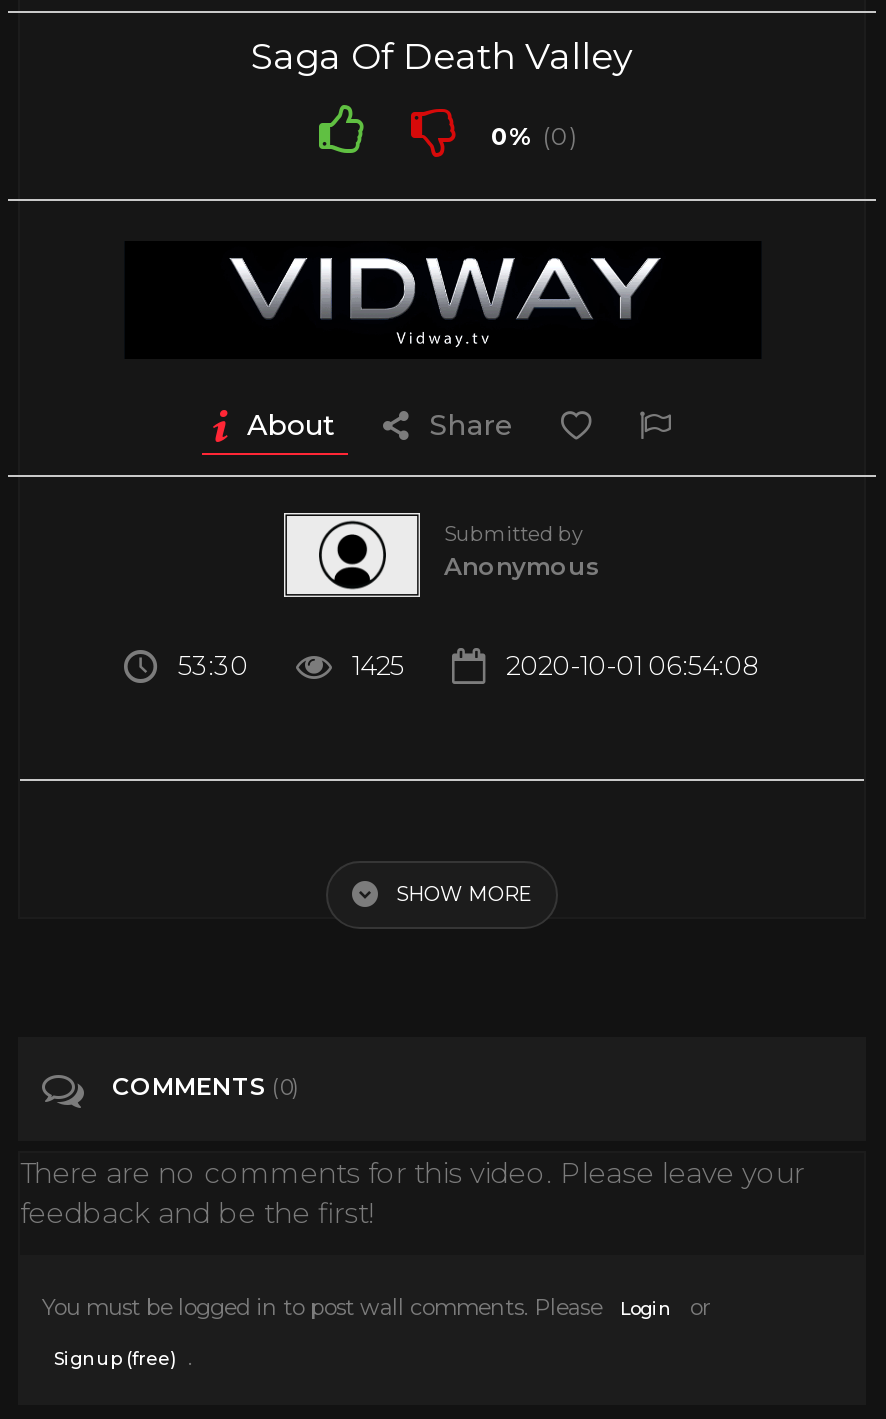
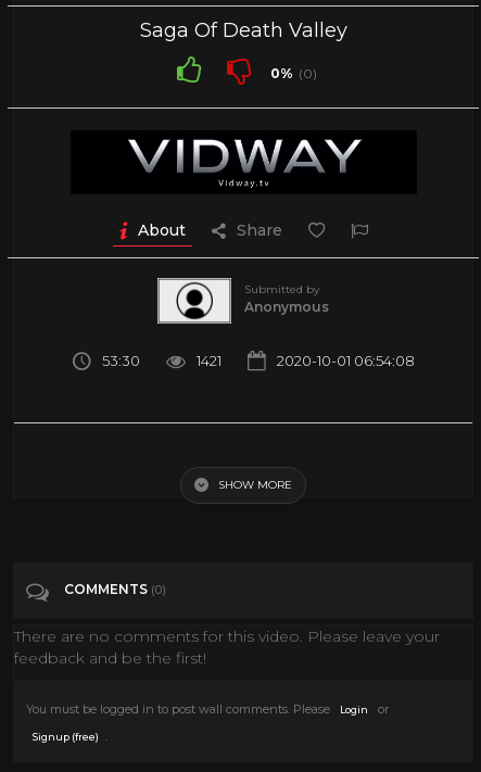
- 1425
+ 1421
